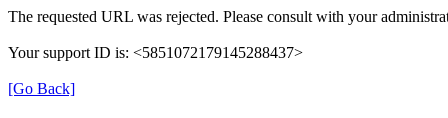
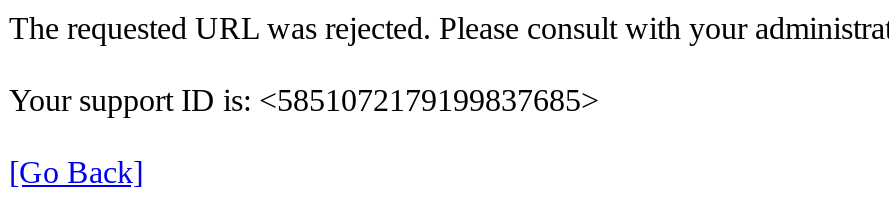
- Your support ID is: <5851072179145288437>
+ Your support ID is: <5851072179199837685>
